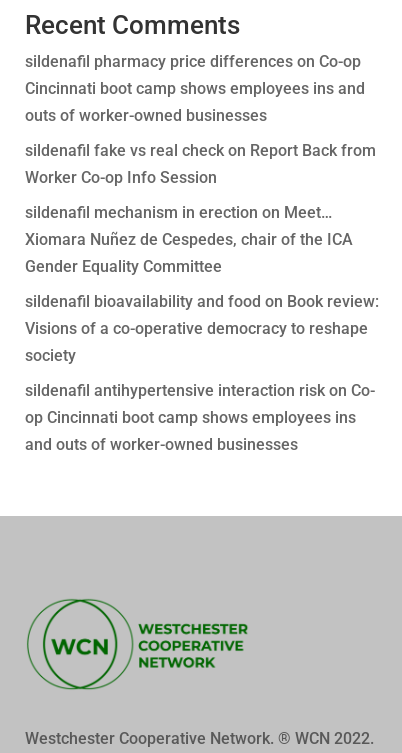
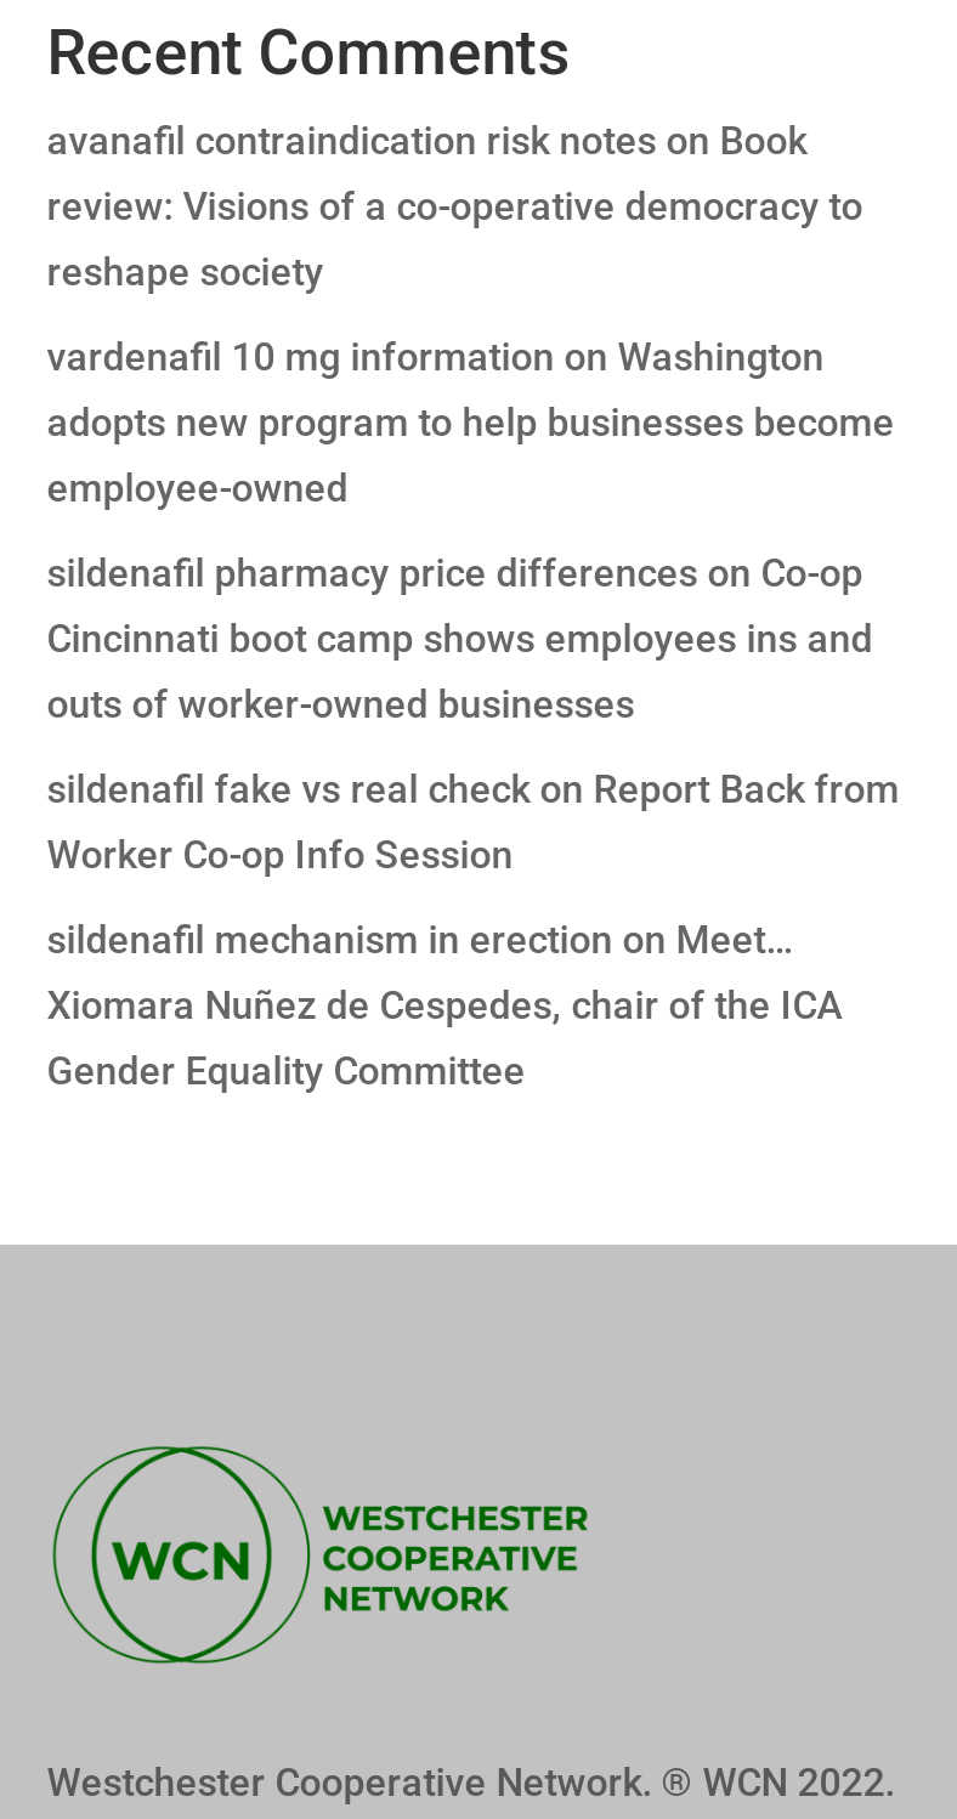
+ avanafil contraindication risk notes on Book
+ review: Visions of a co-operative democracy to
+ reshape society
+ vardenafil 10 mg information on Washington
+ adopts new program to help businesses become
+ employee-owned

moved down: sildenafil pharmacy price differences on Co-op | Cincinnati boot camp shows employees ins and | outs of worker-owned businesses | sildenafil fake vs real check on Report Back from | Worker Co-op Info Session | sildenafil mechanism in erection on Meet… | Xiomara Nuñez de Cespedes, chair of the ICA | Gender Equality Committee

- sildenafil bioavailability and food on Book review:
- Visions of a co-operative democracy to reshape
- society
- sildenafil antihypertensive interaction risk on Co-
- op Cincinnati boot camp shows employees ins
- and outs of worker-owned businesses
